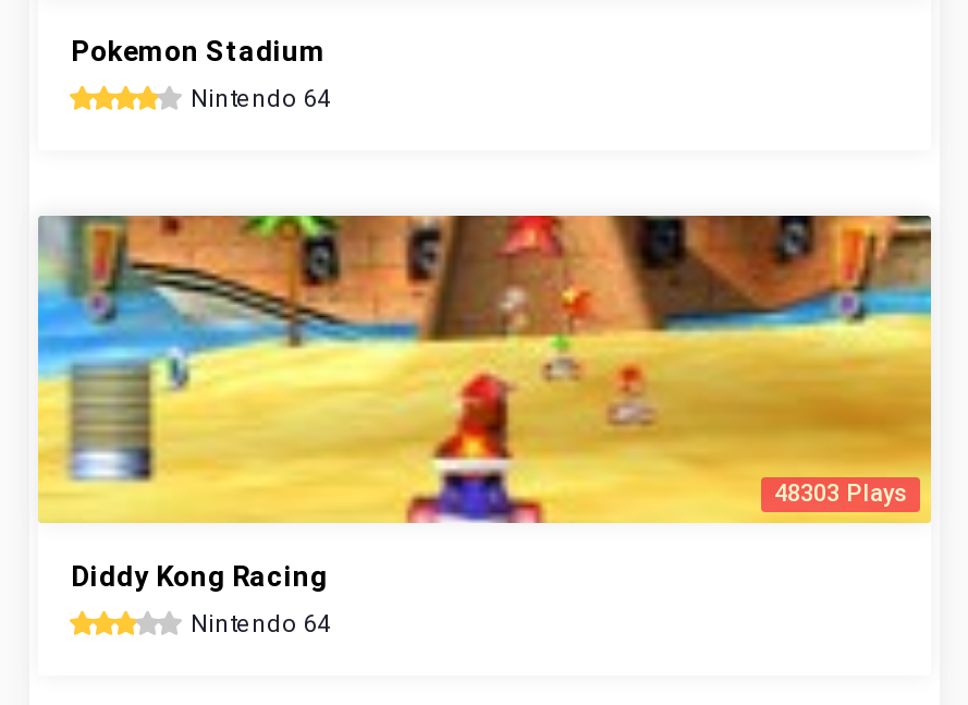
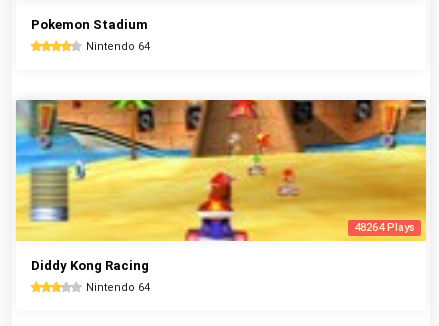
- 48303 Plays
+ 48264 Plays
